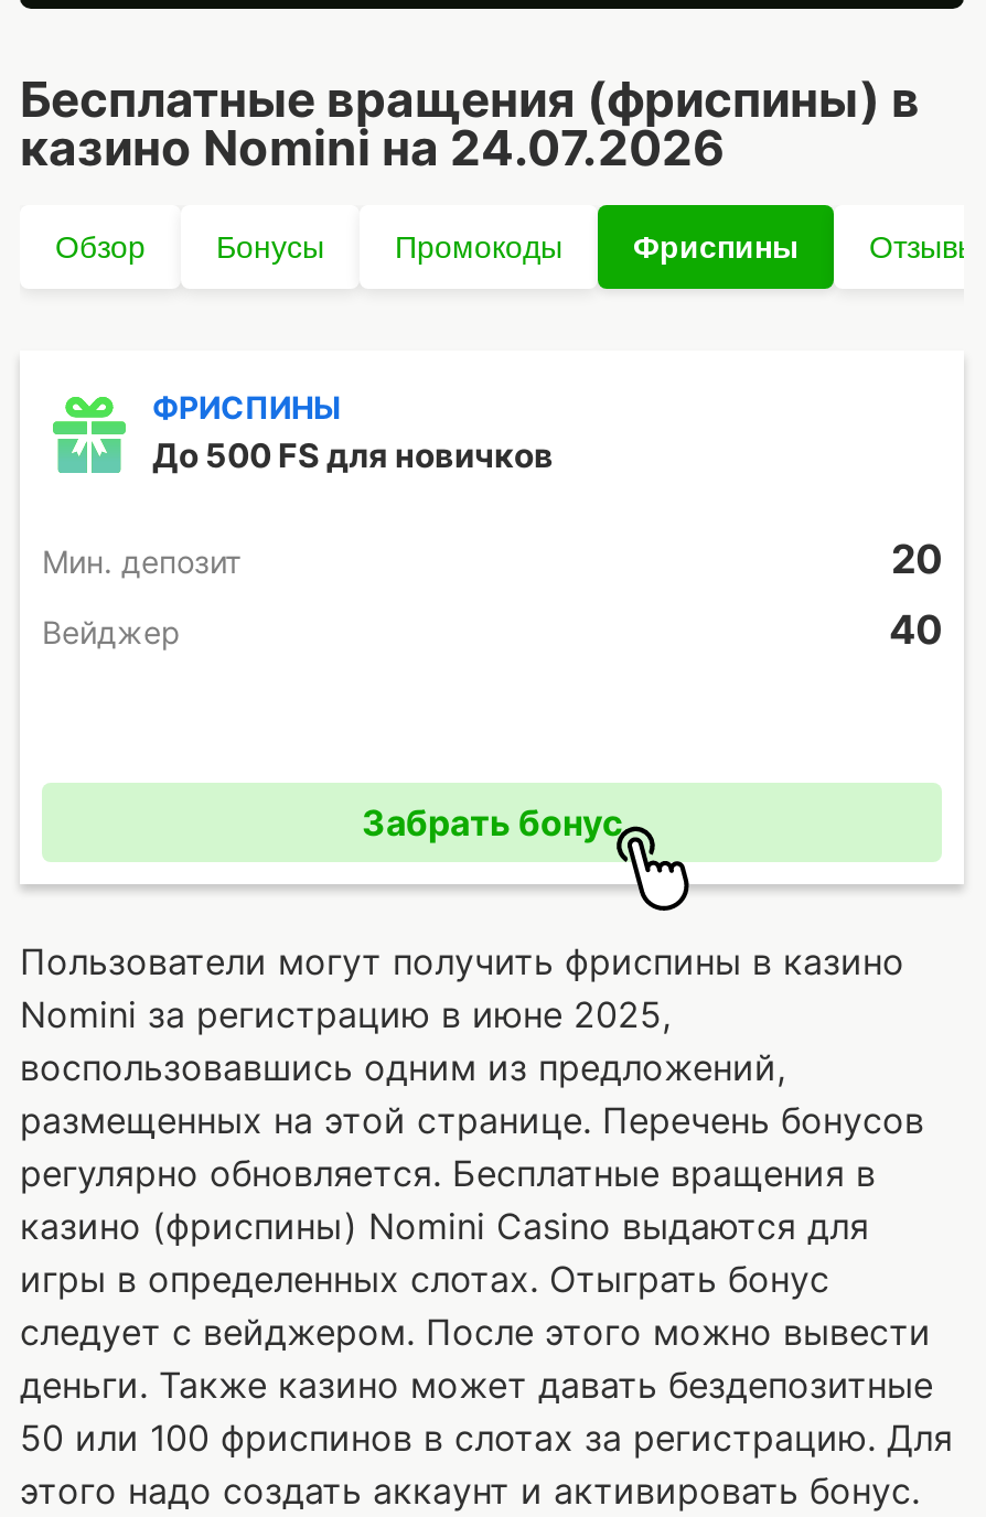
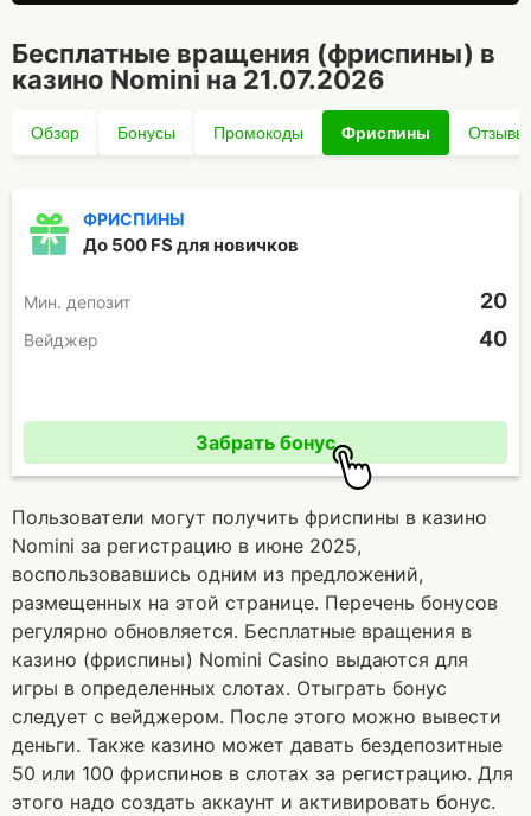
- казино Nomini на 24.07.2026
+ казино Nomini на 21.07.2026
